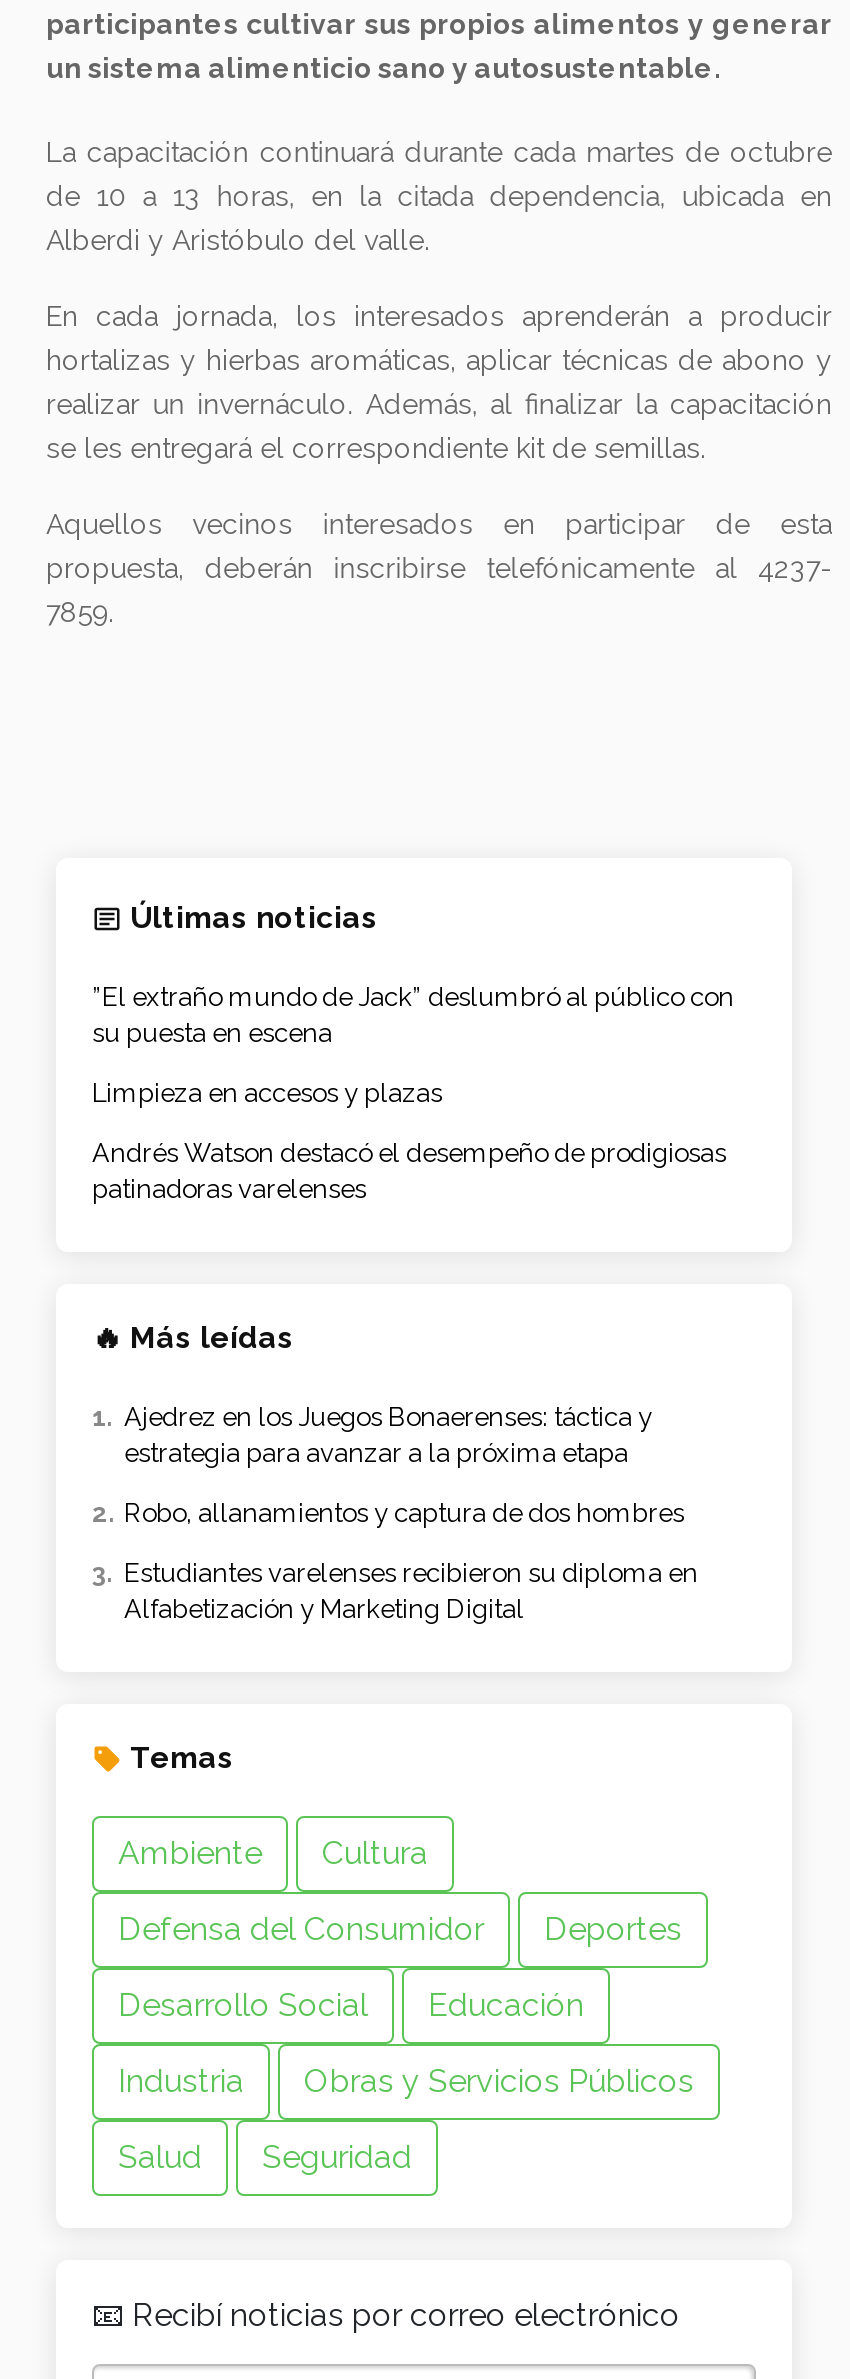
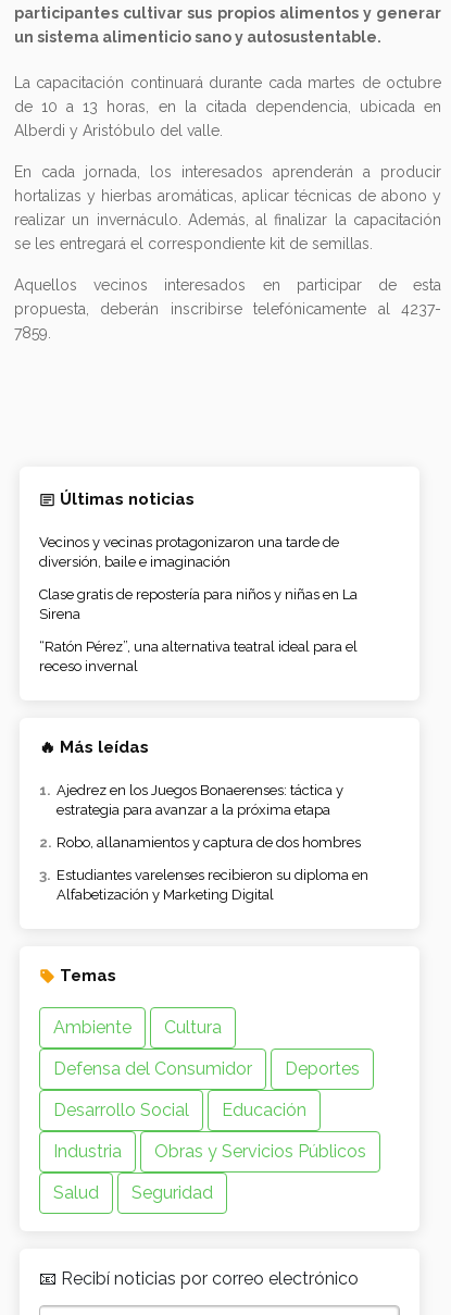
- ”El extraño mundo de Jack” deslumbró al público con
- su puesta en escena
+ Vecinos y vecinas protagonizaron una tarde de
+ diversión, baile e imaginación

- Limpieza en accesos y plazas
+ Clase gratis de repostería para niños y niñas en La
+ Sirena

- Andrés Watson destacó el desempeño de prodigiosas
- patinadoras varelenses
+ “Ratón Pérez”, una alternativa teatral ideal para el
+ receso invernal
